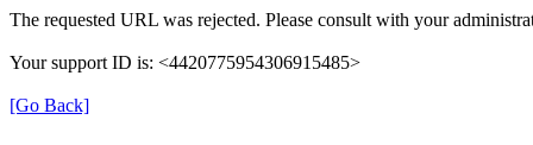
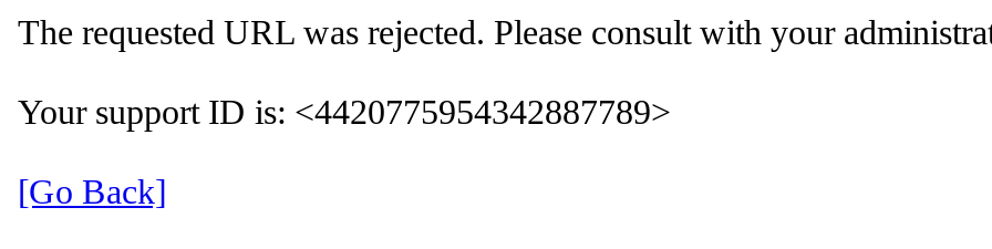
- Your support ID is: <4420775954306915485>
+ Your support ID is: <4420775954342887789>
